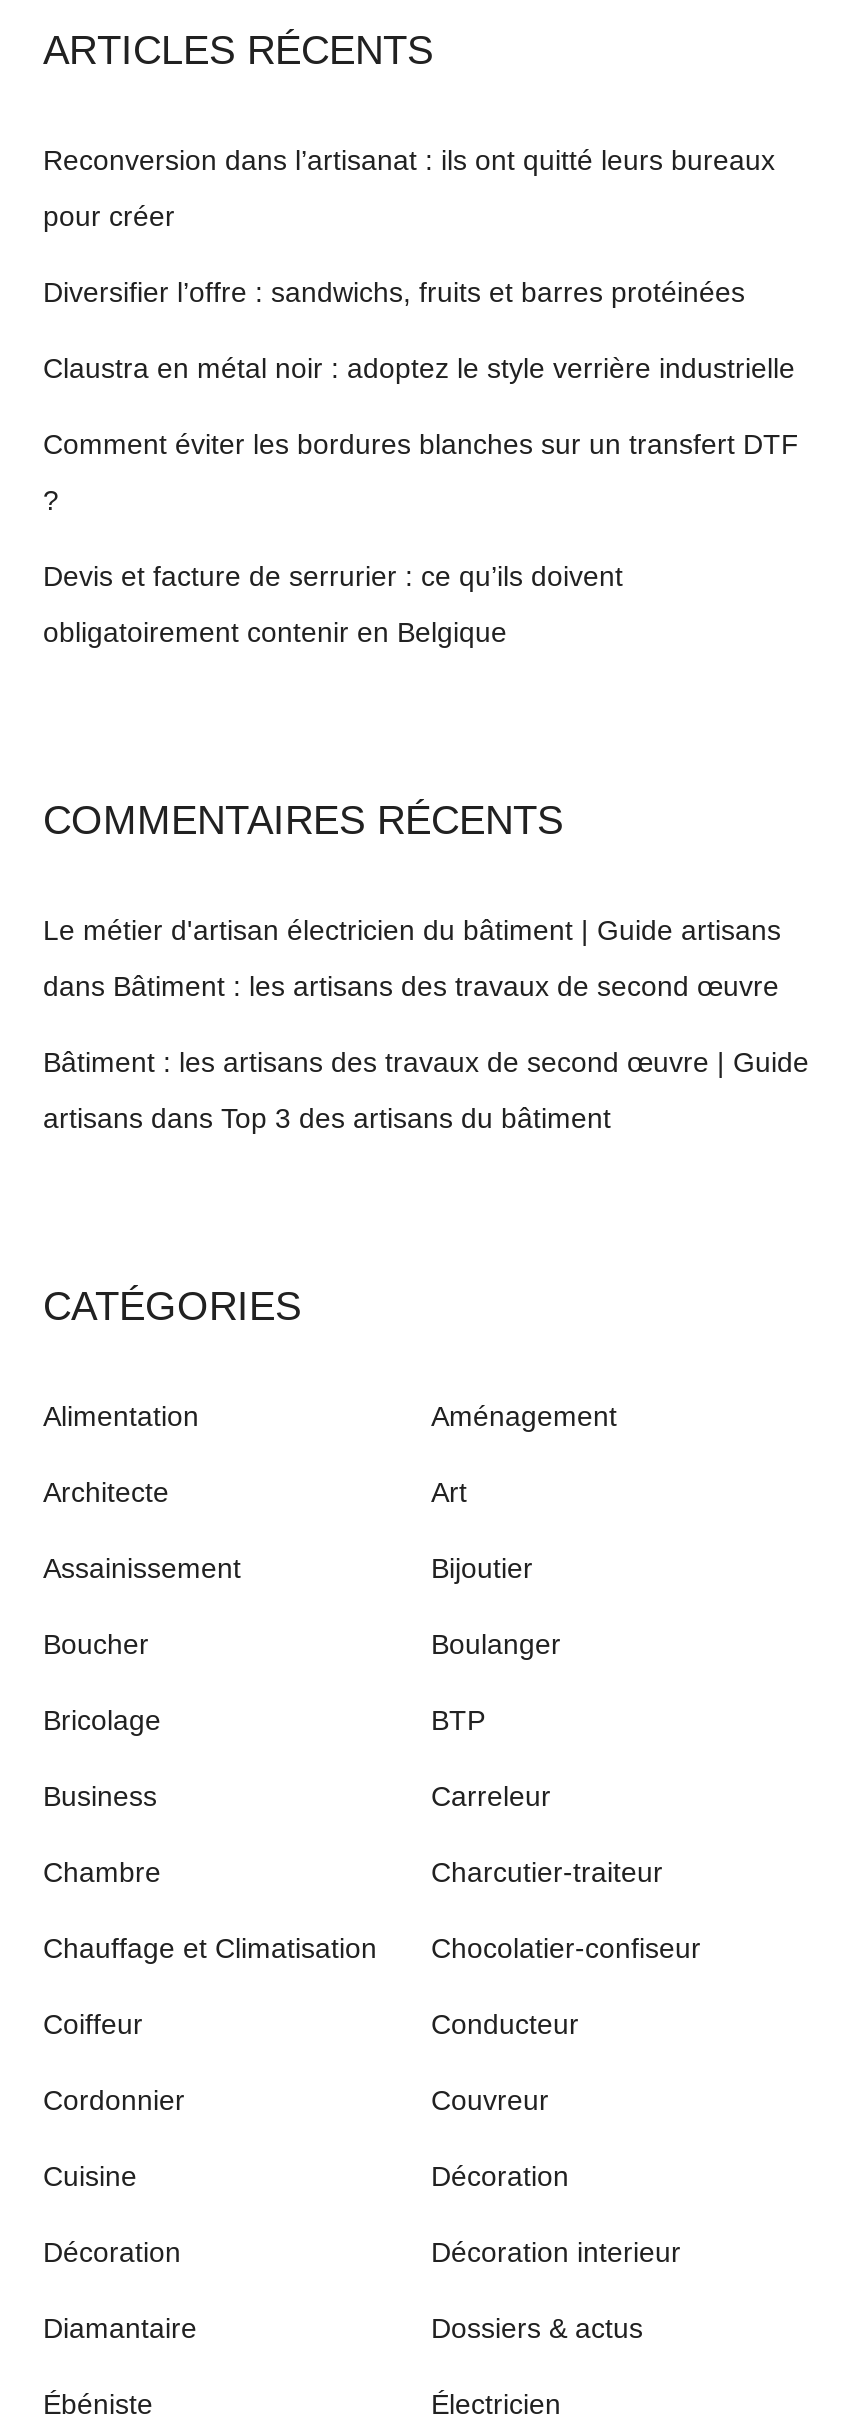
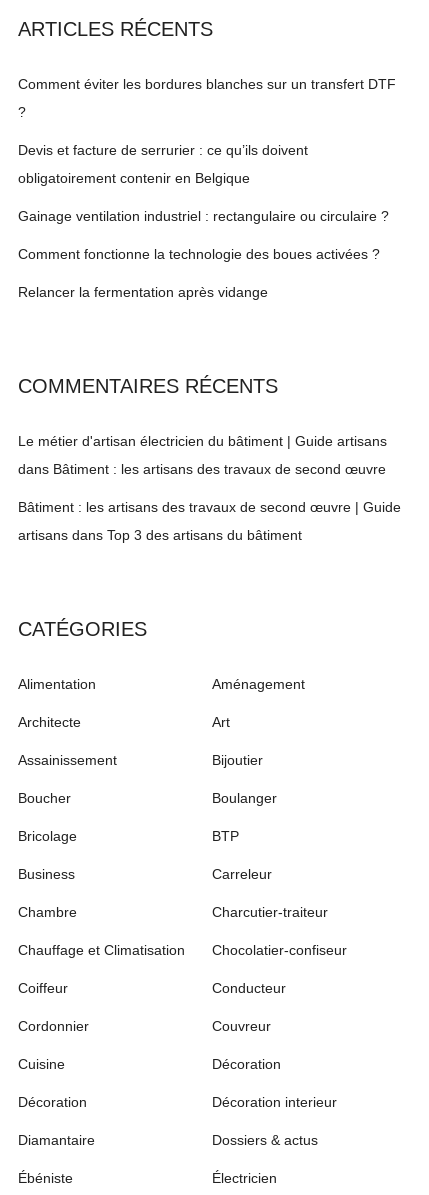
- Reconversion dans l’artisanat : ils ont quitté leurs bureaux
- pour créer
- Diversifier l’offre : sandwichs, fruits et barres protéinées
- Claustra en métal noir : adoptez le style verrière industrielle

moved up: Comment éviter les bordures blanches sur un transfert DTF | Devis et facture de serrurier : ce qu’ils doivent | obligatoirement contenir en Belgique

+ Gainage ventilation industriel : rectangulaire ou circulaire ?
+ Comment fonctionne la technologie des boues activées ?
+ Relancer la fermentation après vidange
